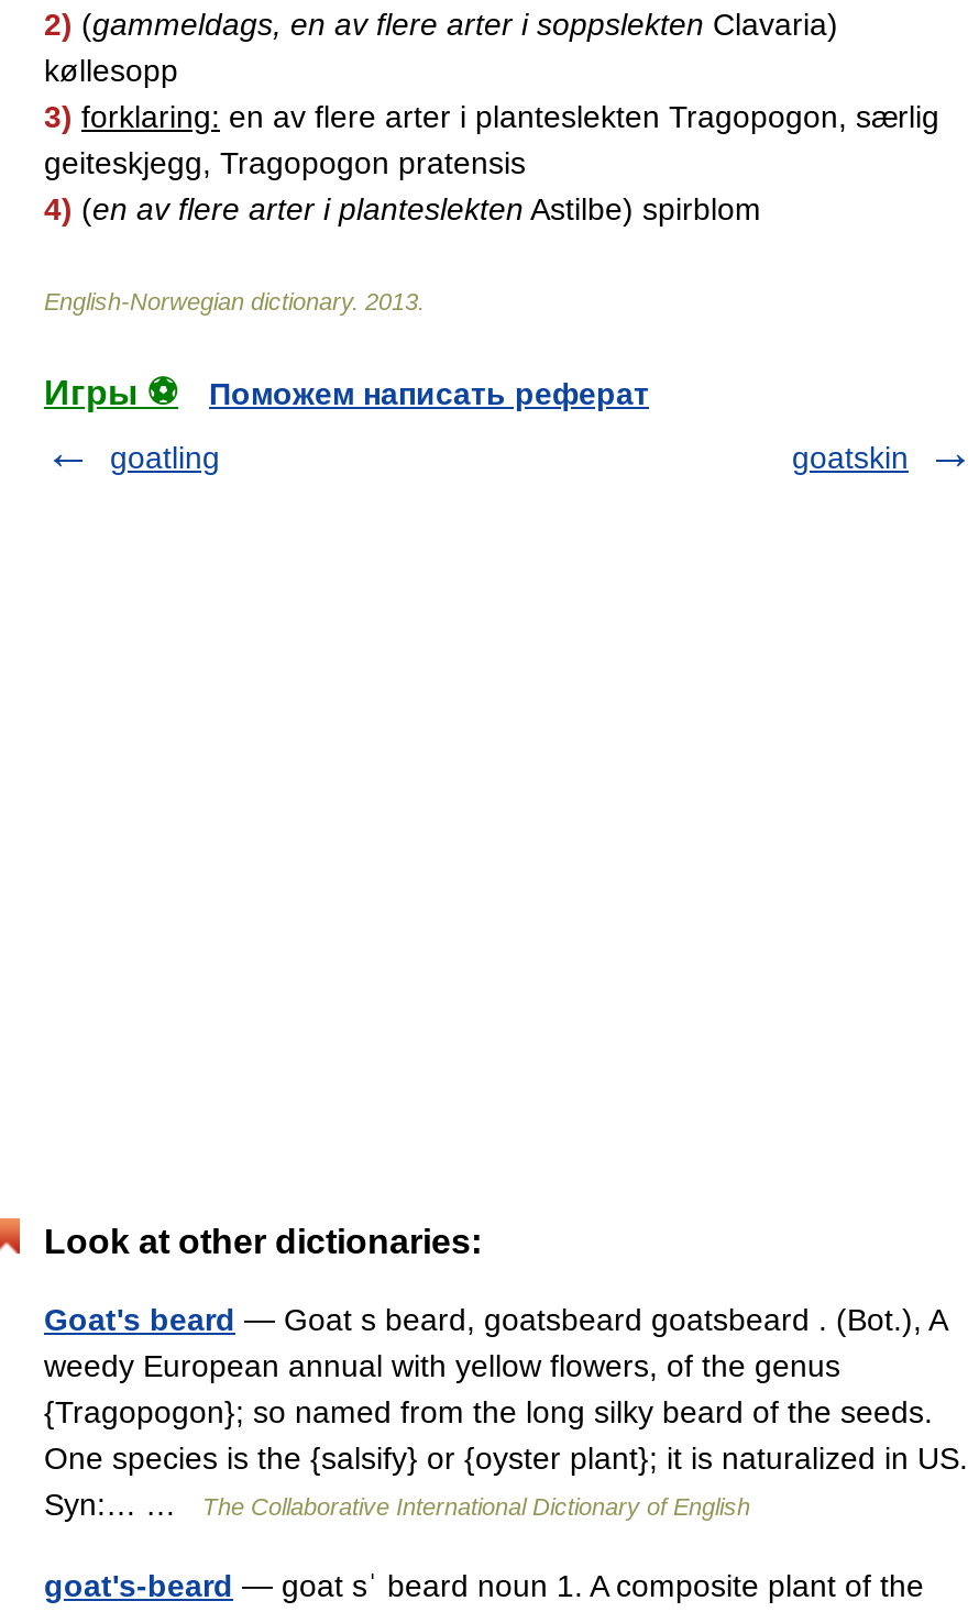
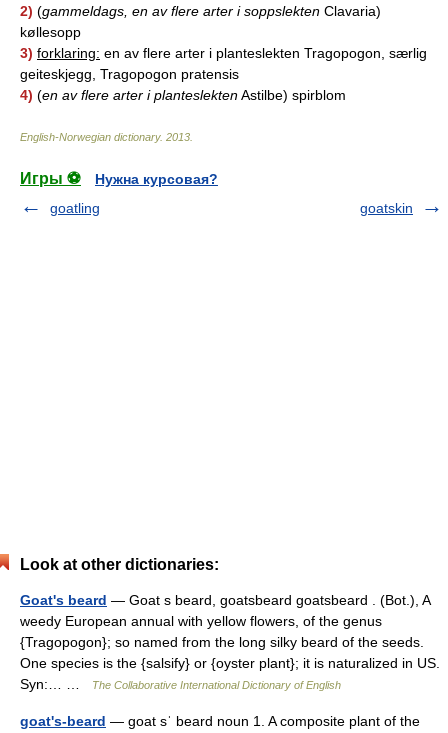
- Поможем написать реферат
+ Нужна курсовая?
